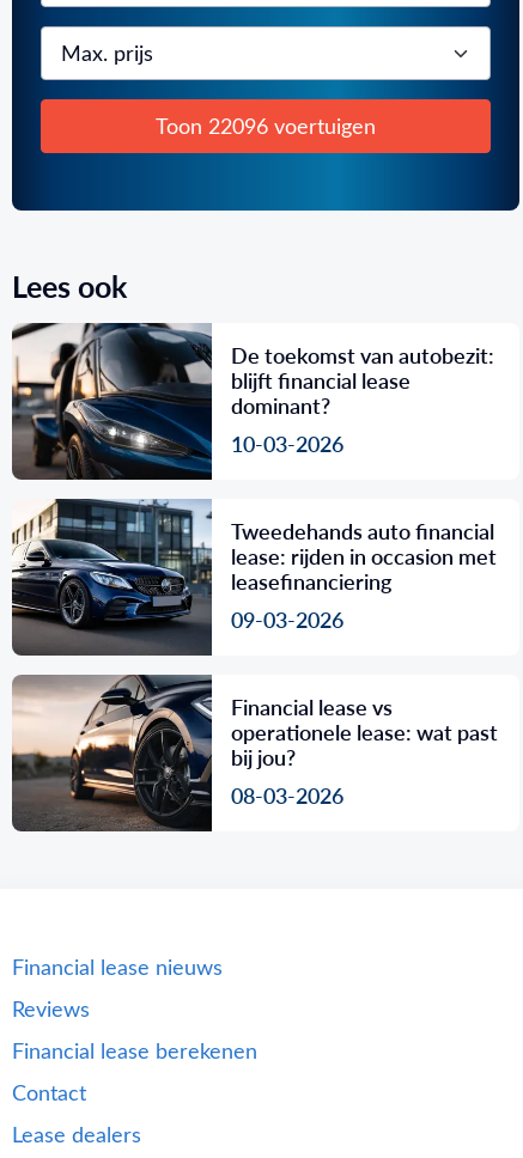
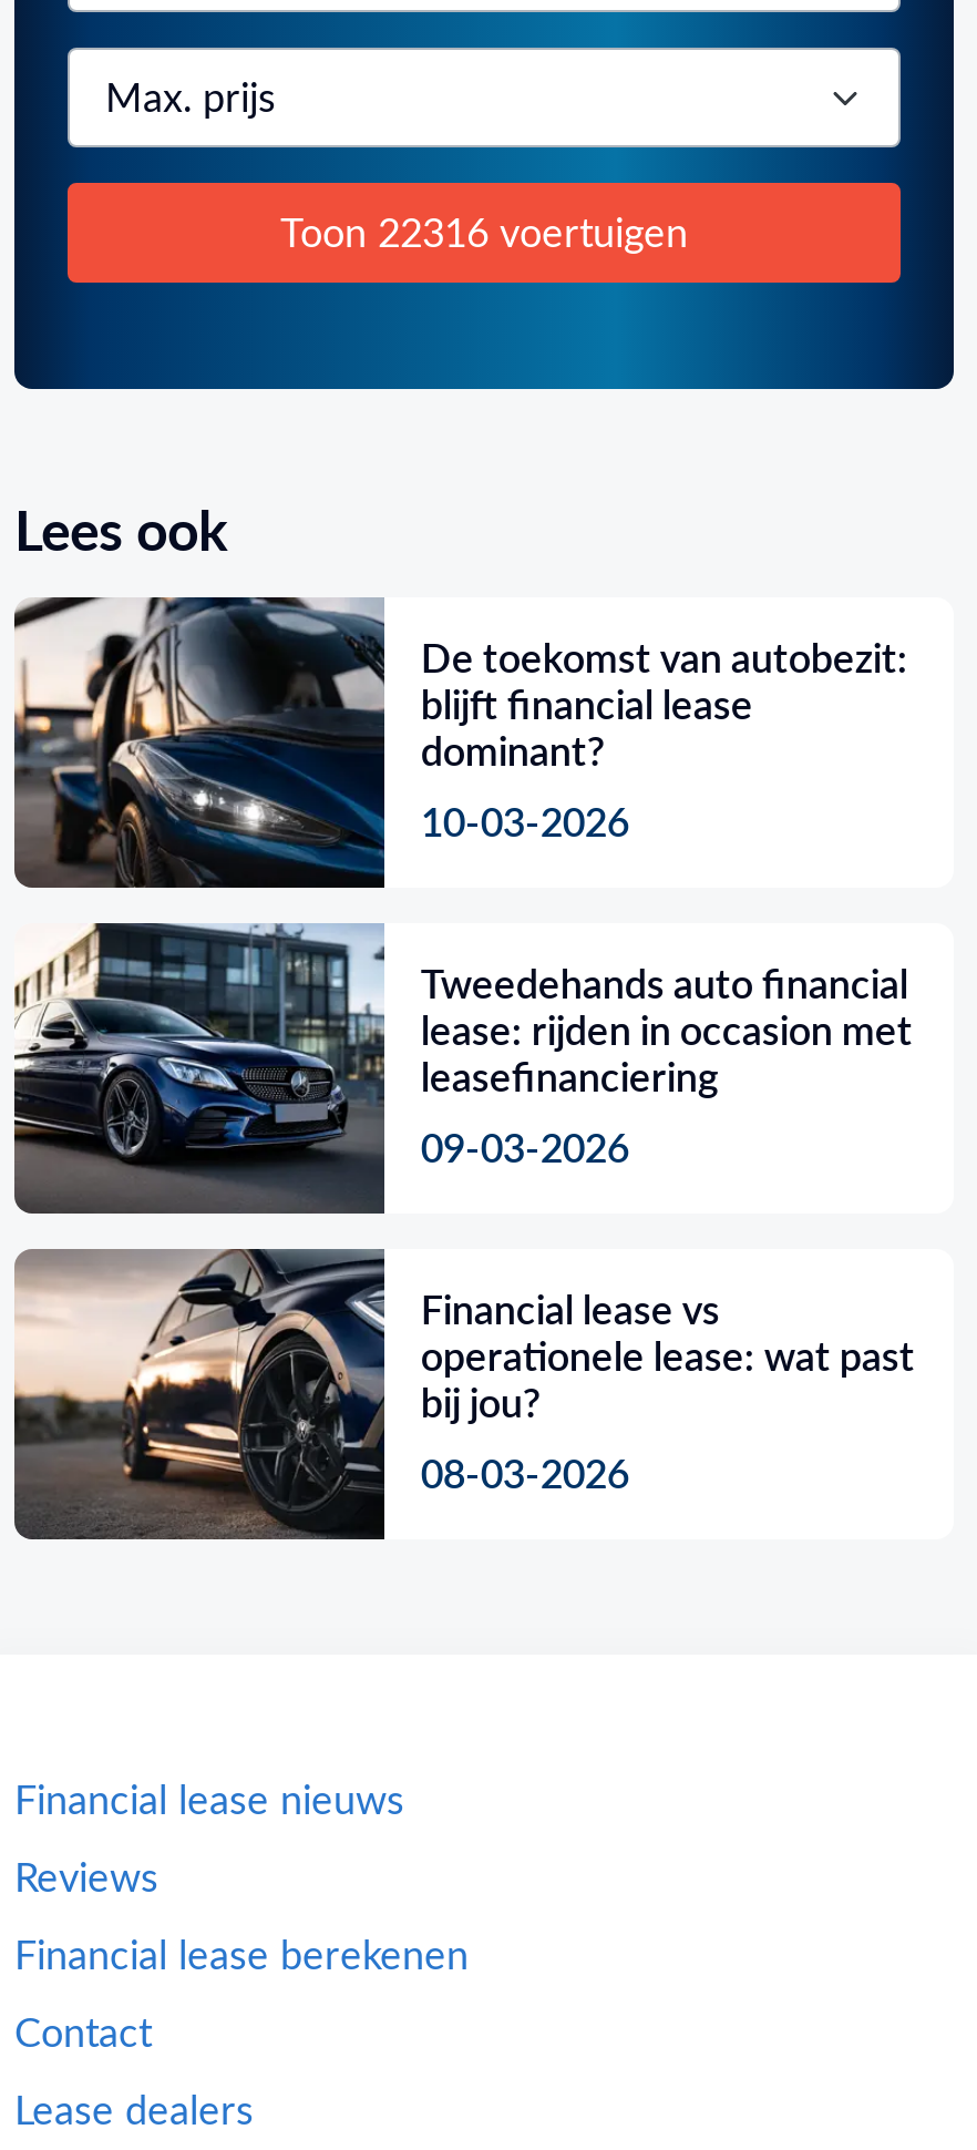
- Toon 22096 voertuigen
+ Toon 22316 voertuigen
